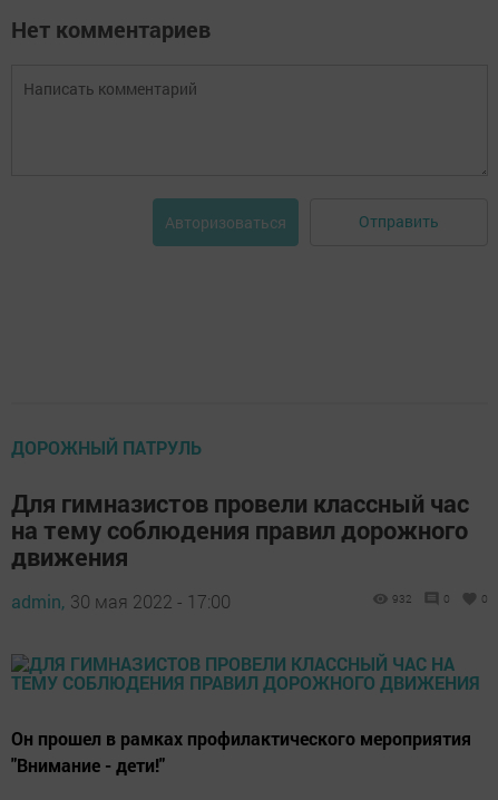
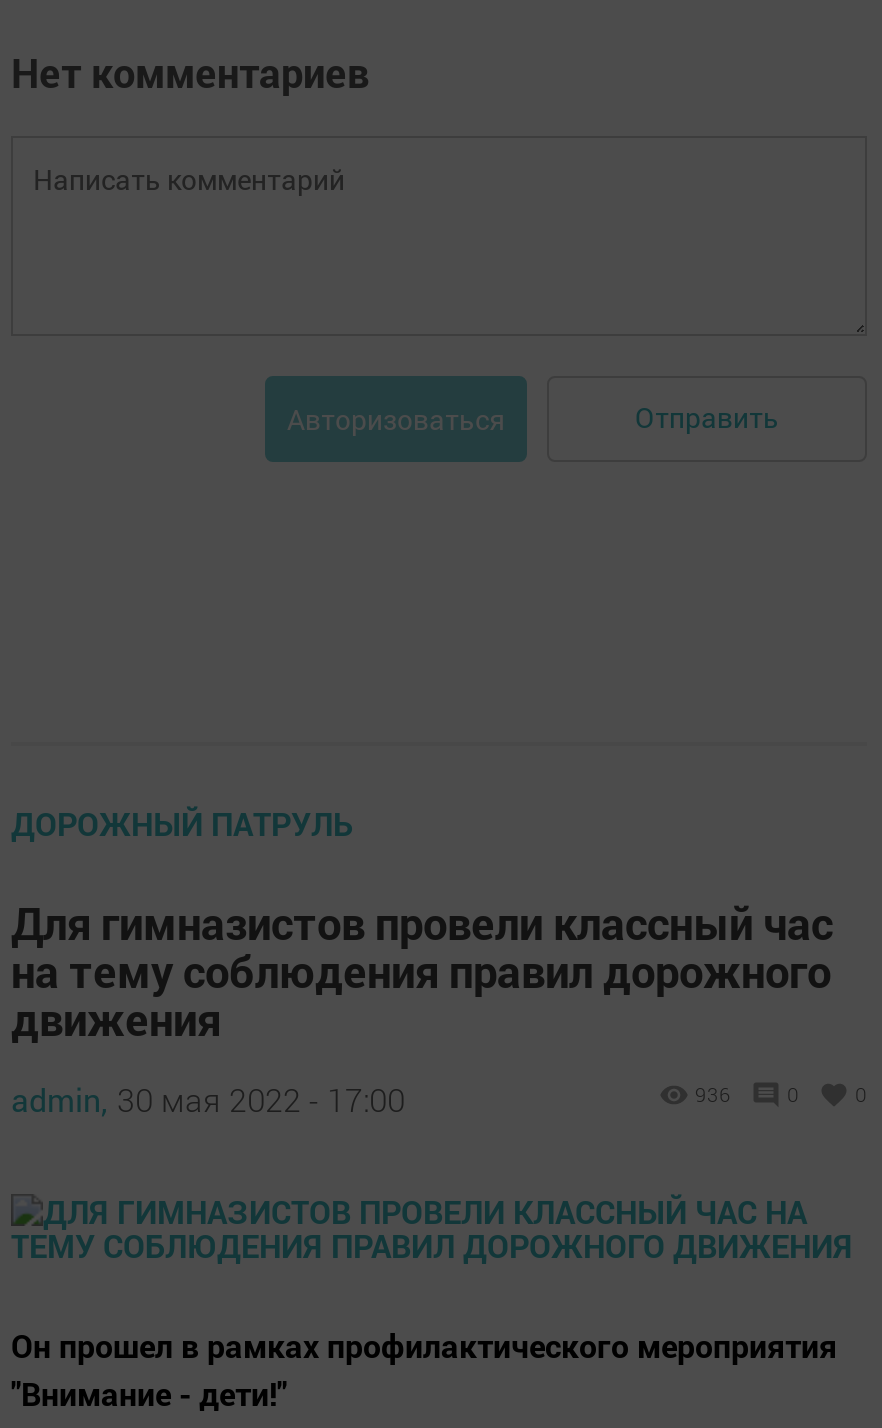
- 932
+ 936
